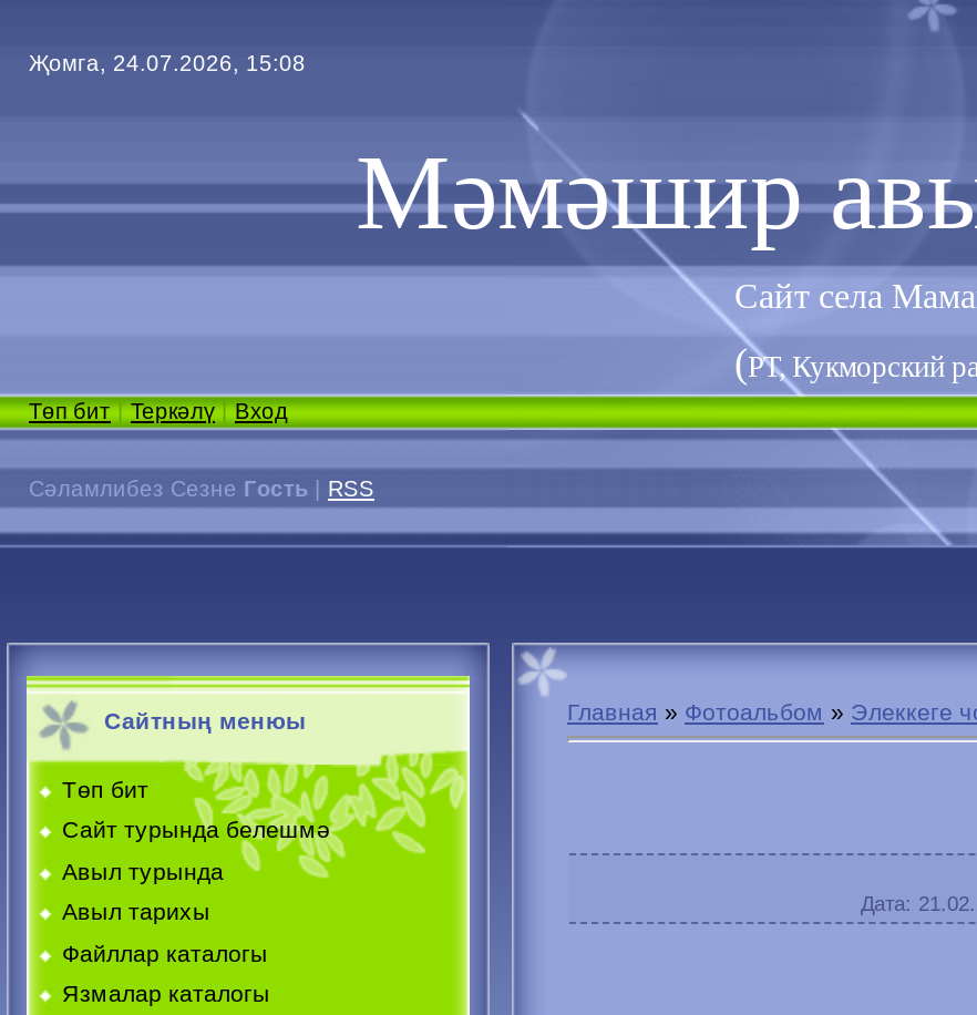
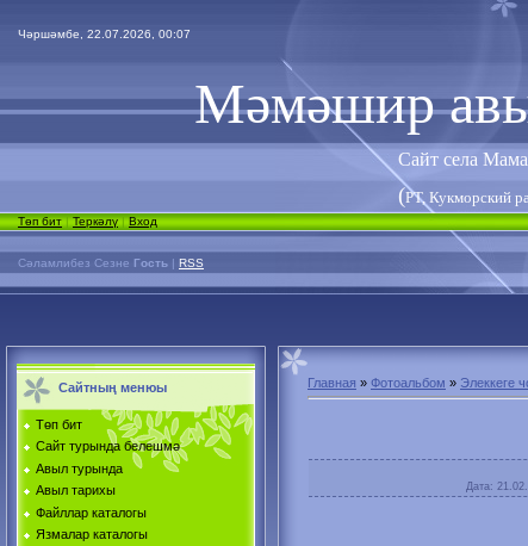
- Җомга, 24.07.2026, 15:08
+ Чәршәмбе, 22.07.2026, 00:07
